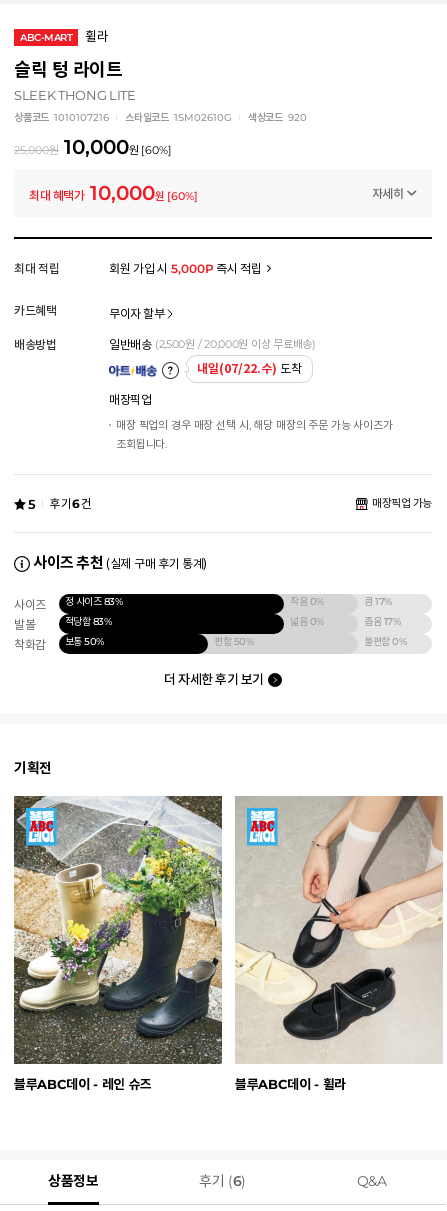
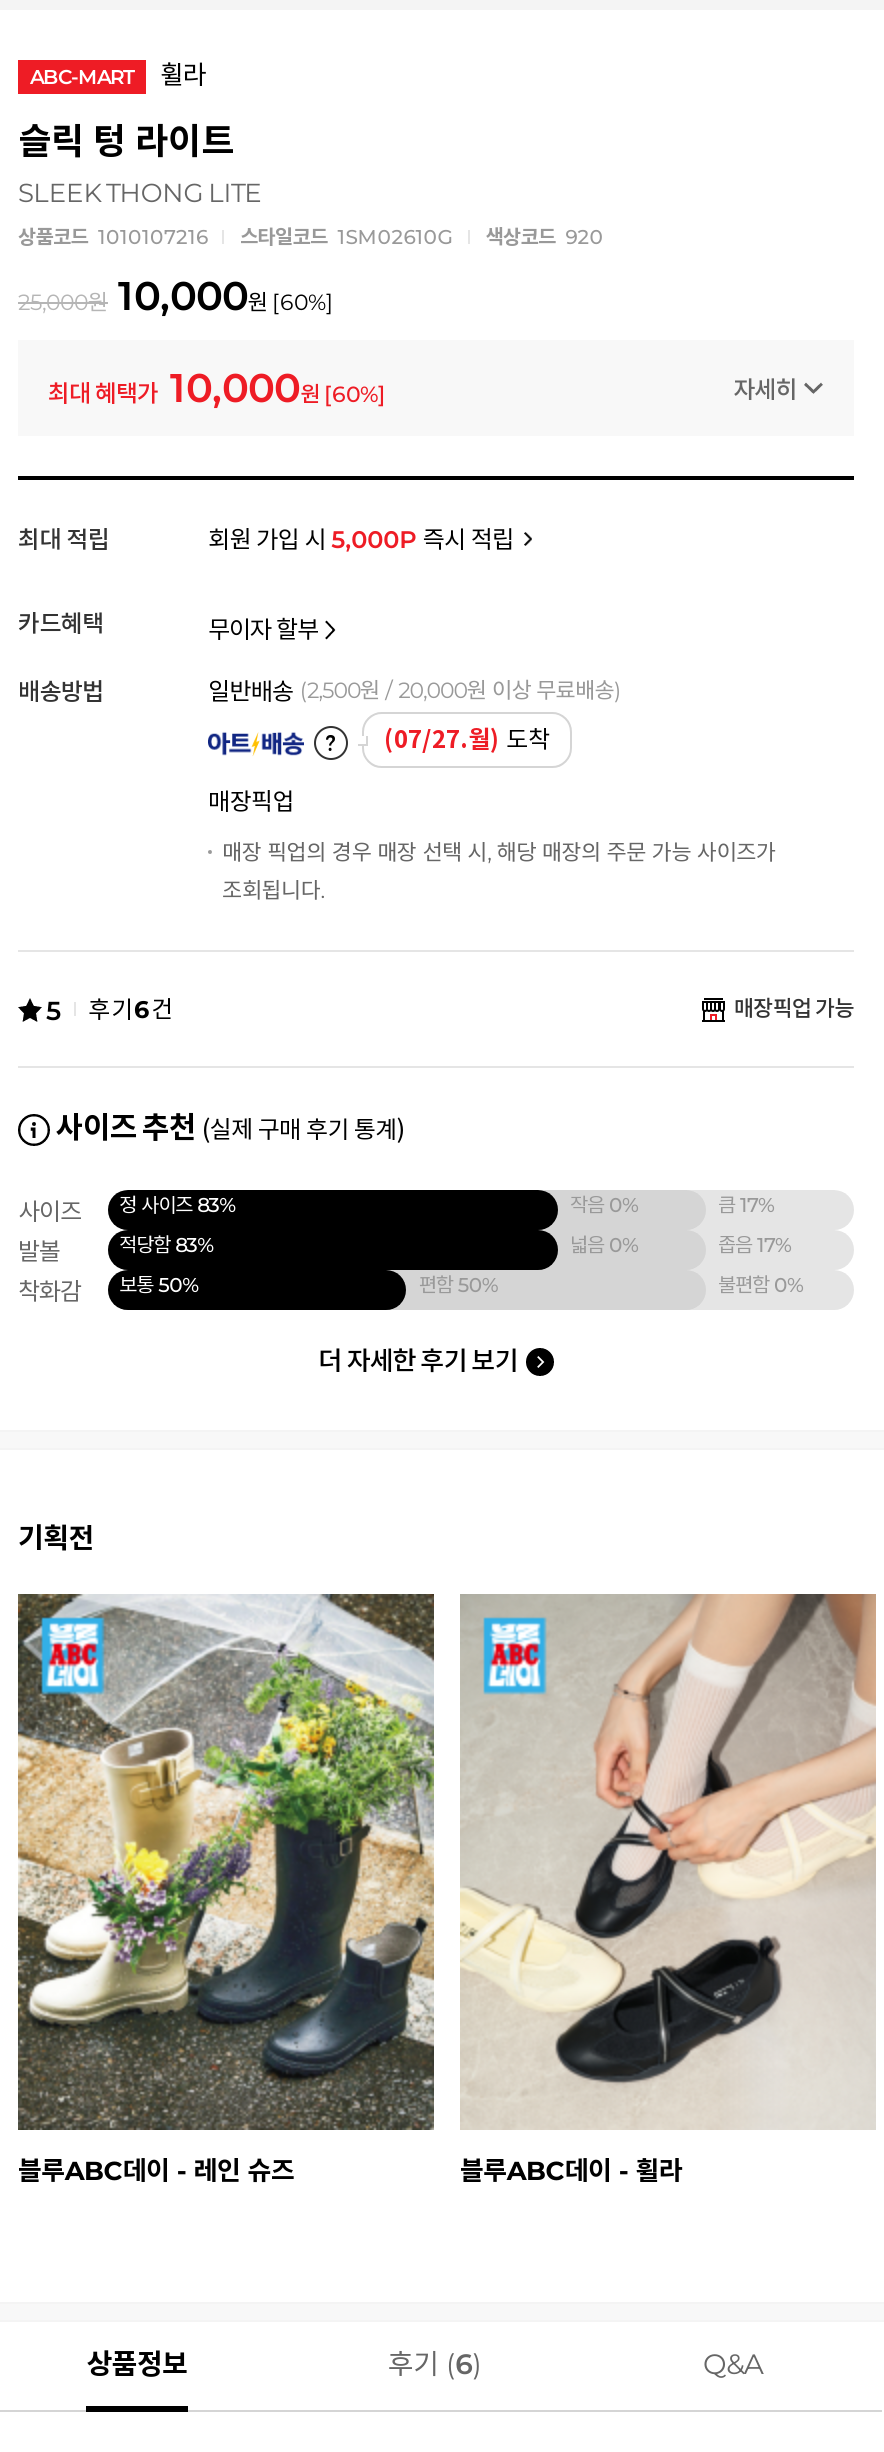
- 내일(07/22.수) 도착
+ (07/27.월) 도착
